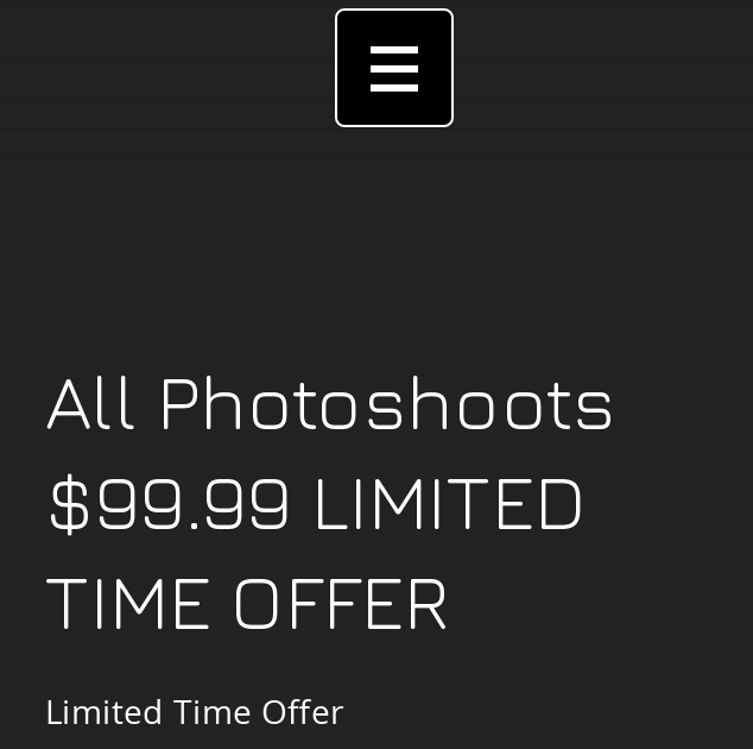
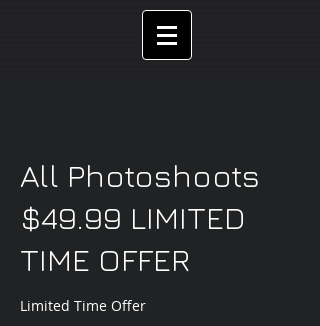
- $99.99 LIMITED
+ $49.99 LIMITED
